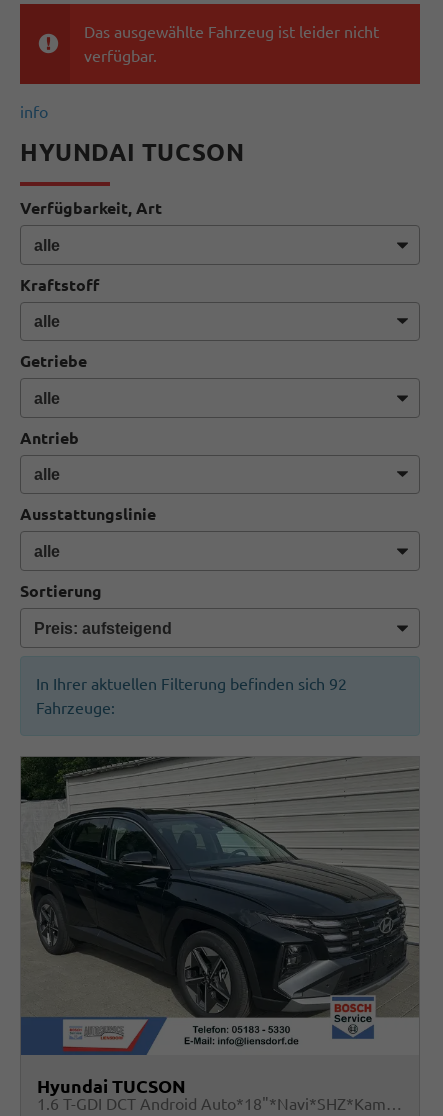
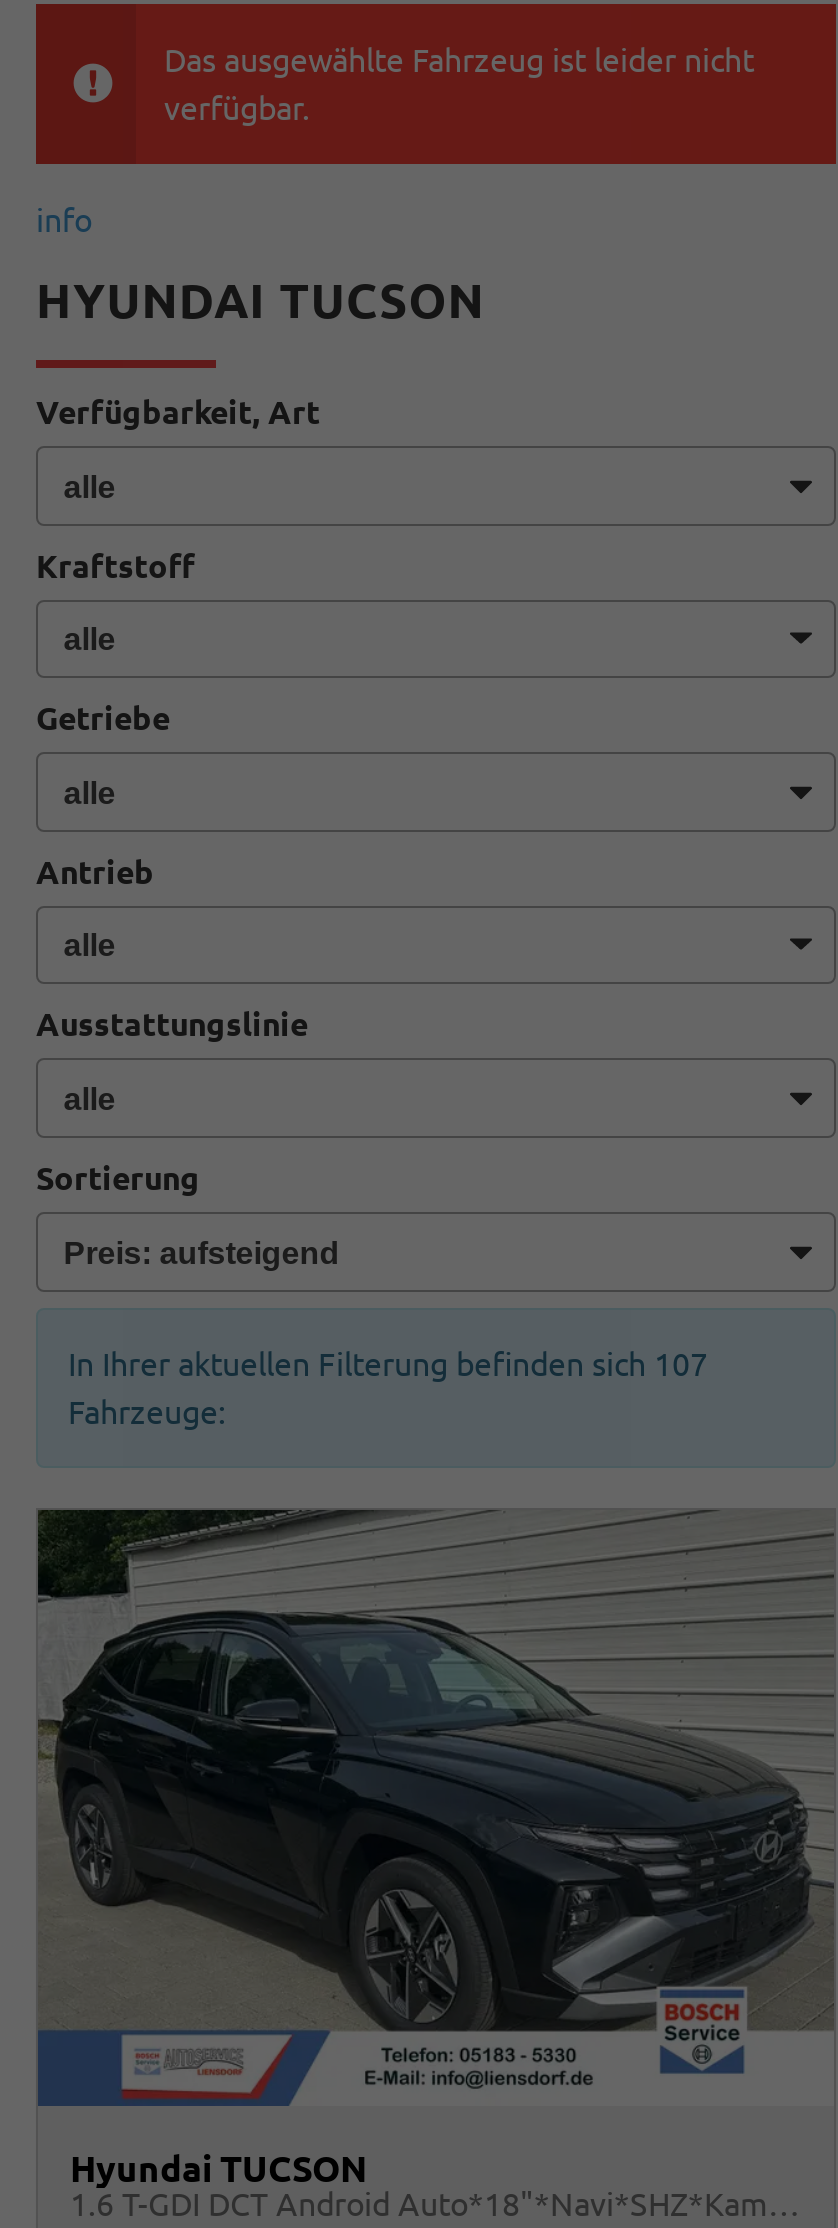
- In Ihrer aktuellen Filterung befinden sich 92
+ In Ihrer aktuellen Filterung befinden sich 107
